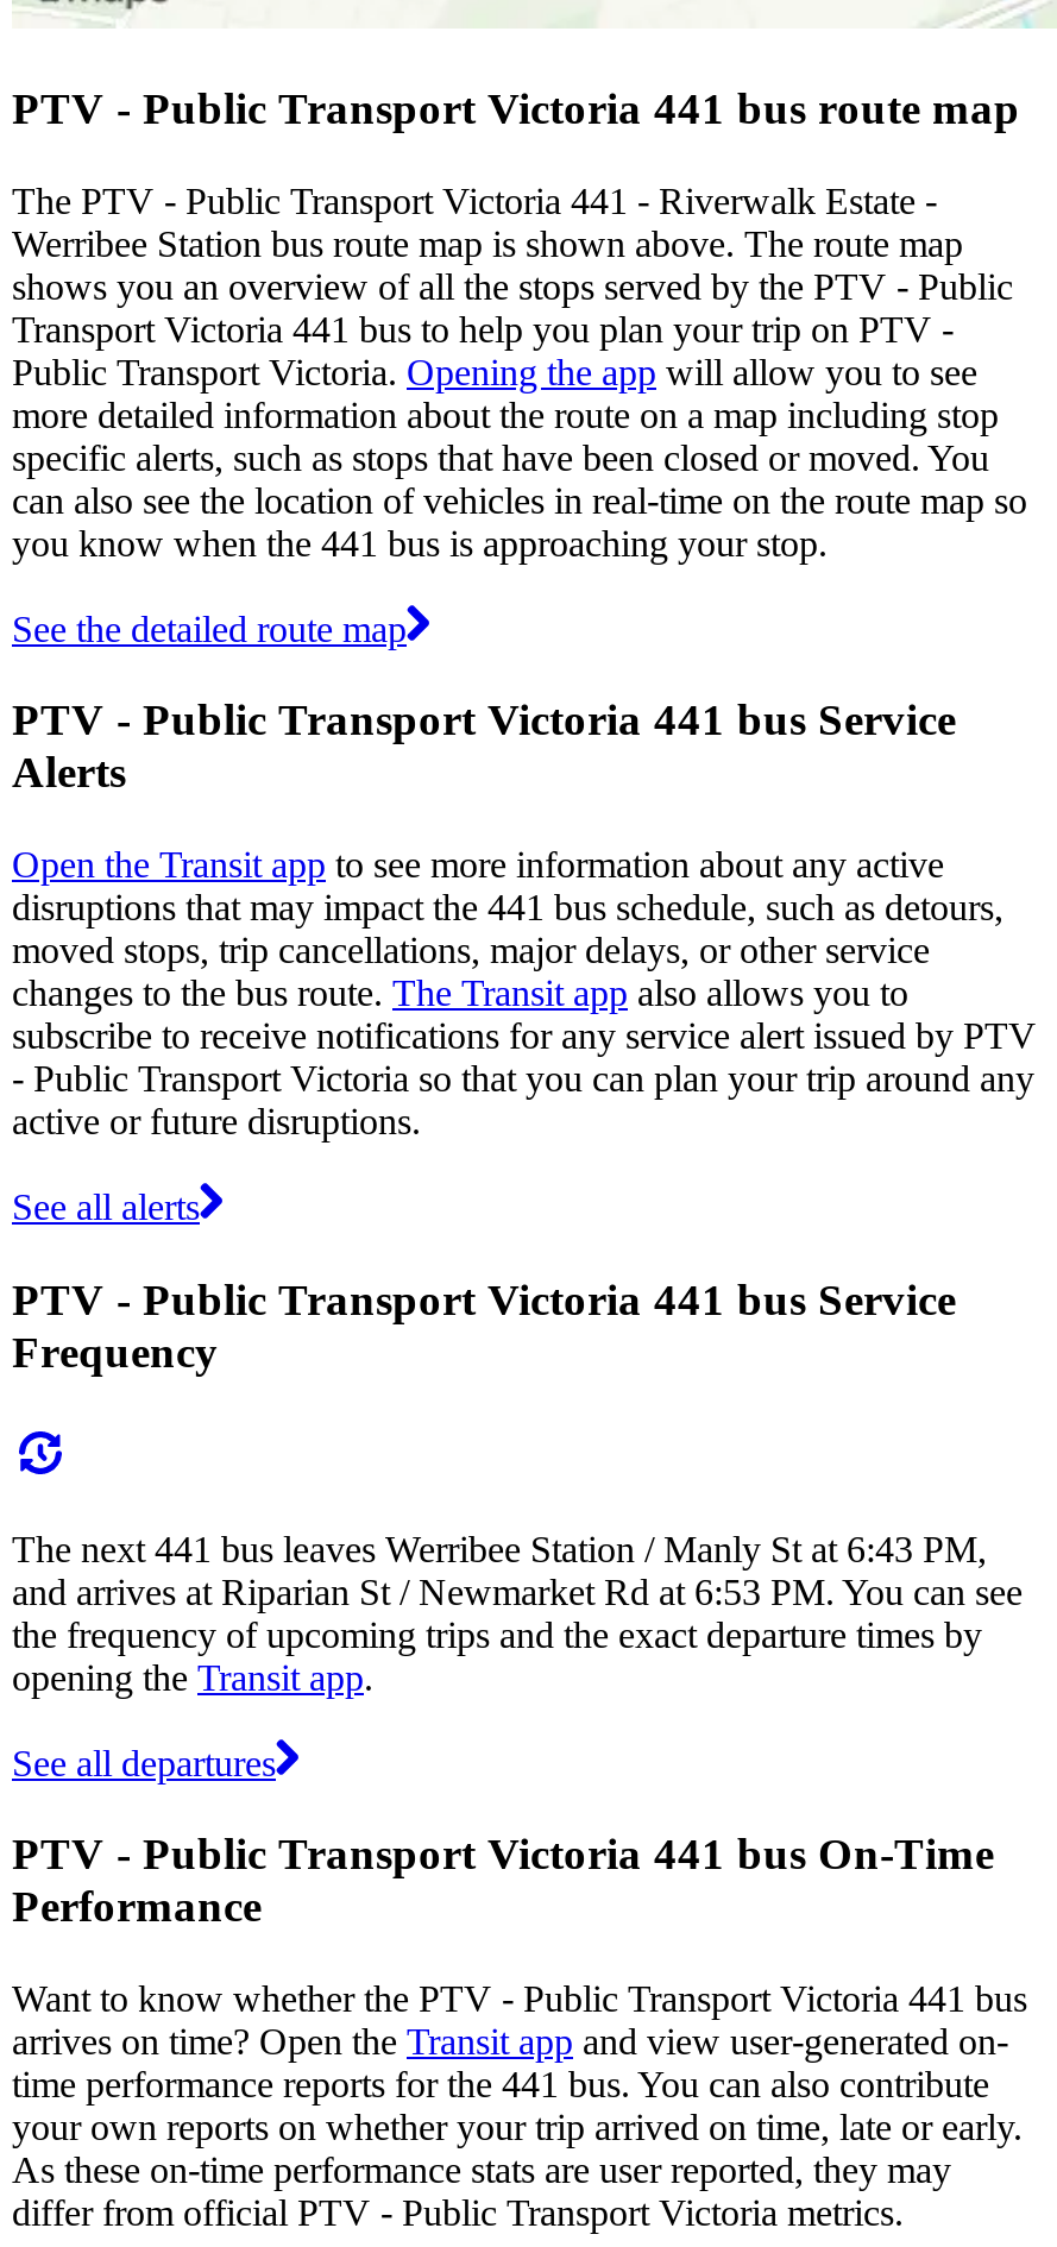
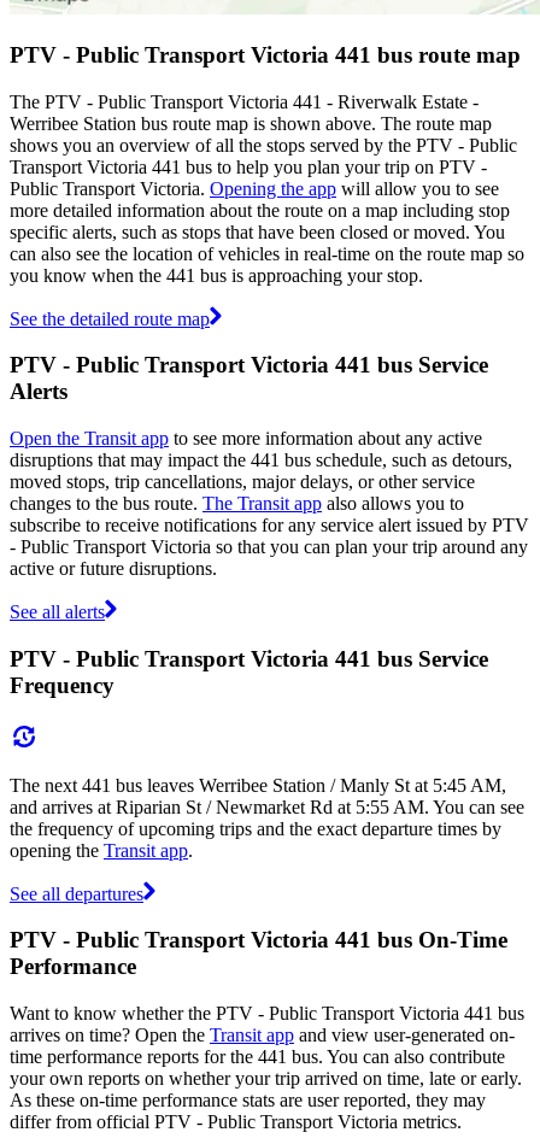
- The next 441 bus leaves Werribee Station / Manly St at 6:43 PM,
+ The next 441 bus leaves Werribee Station / Manly St at 5:45 AM,

- and arrives at Riparian St / Newmarket Rd at 6:53 PM. You can see
+ and arrives at Riparian St / Newmarket Rd at 5:55 AM. You can see
